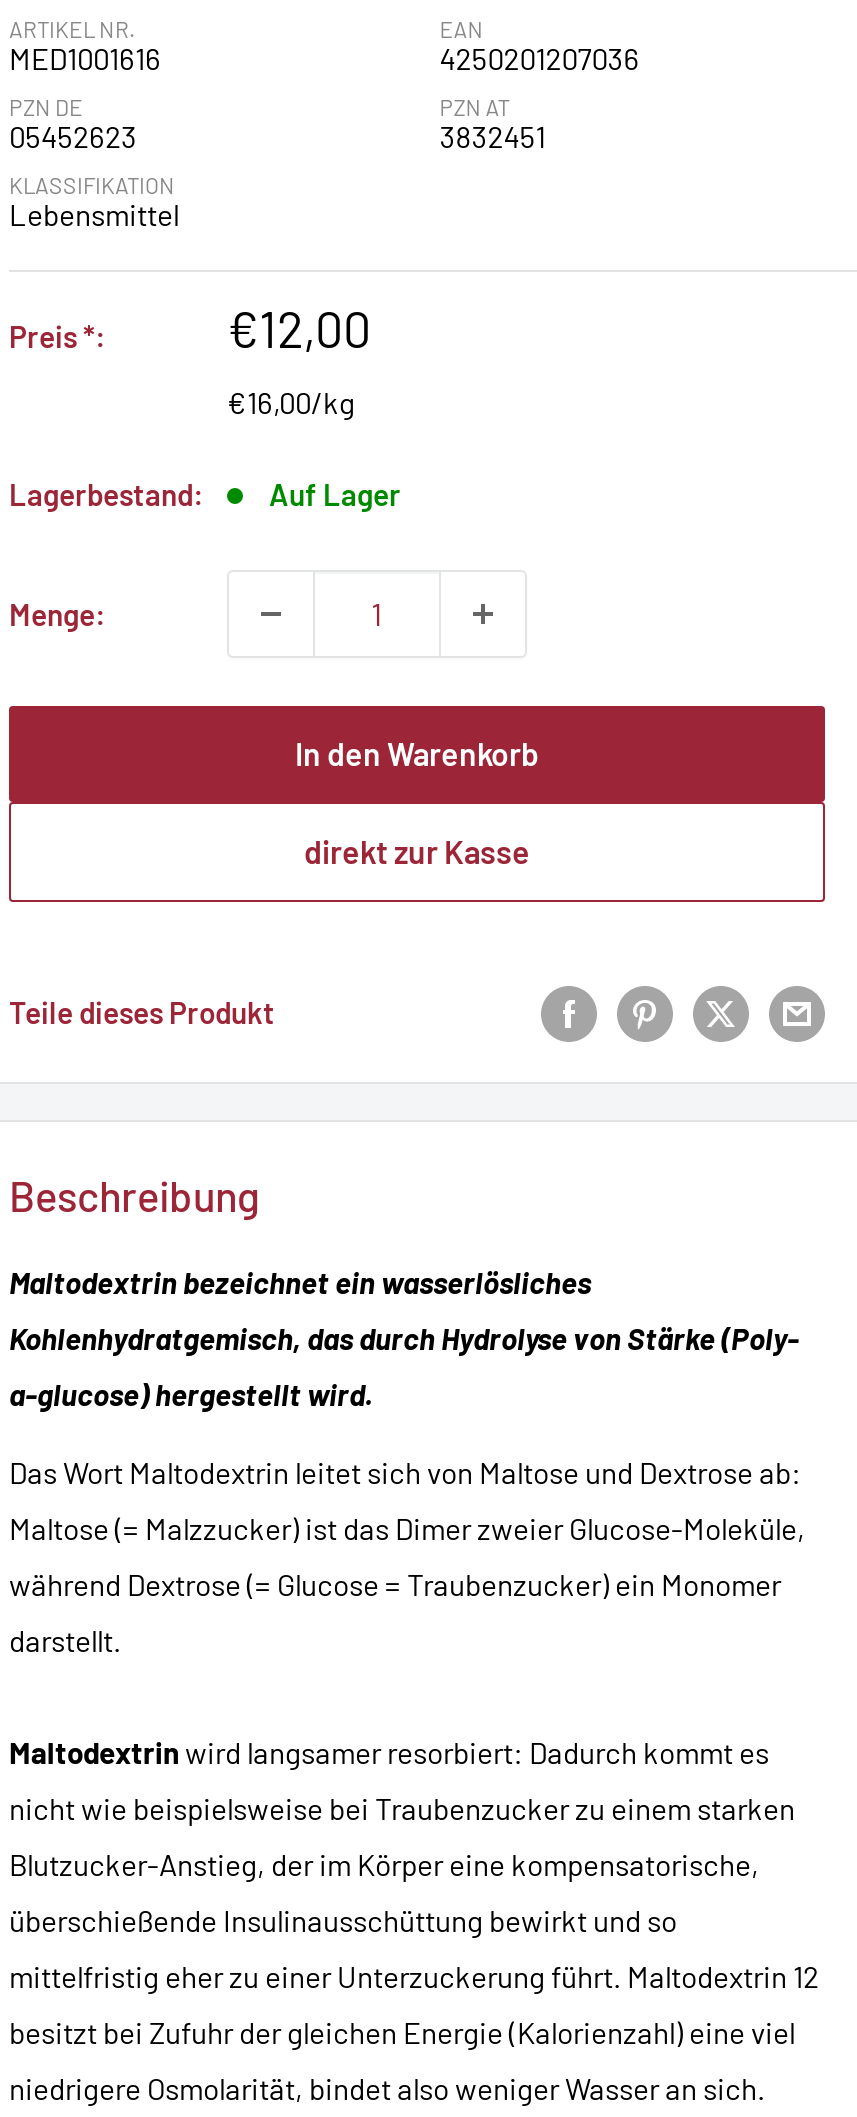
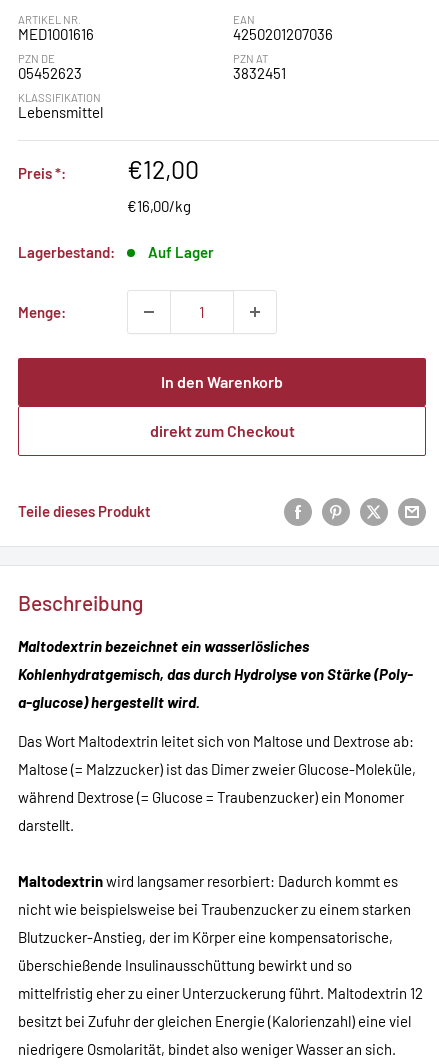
- direkt zur Kasse
+ direkt zum Checkout
